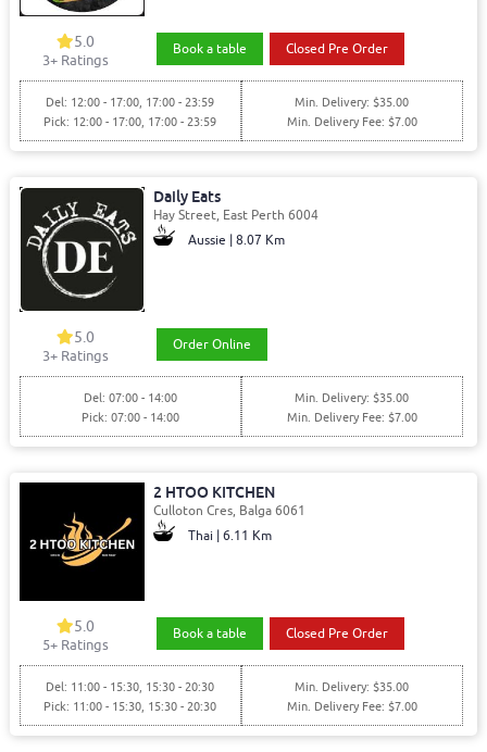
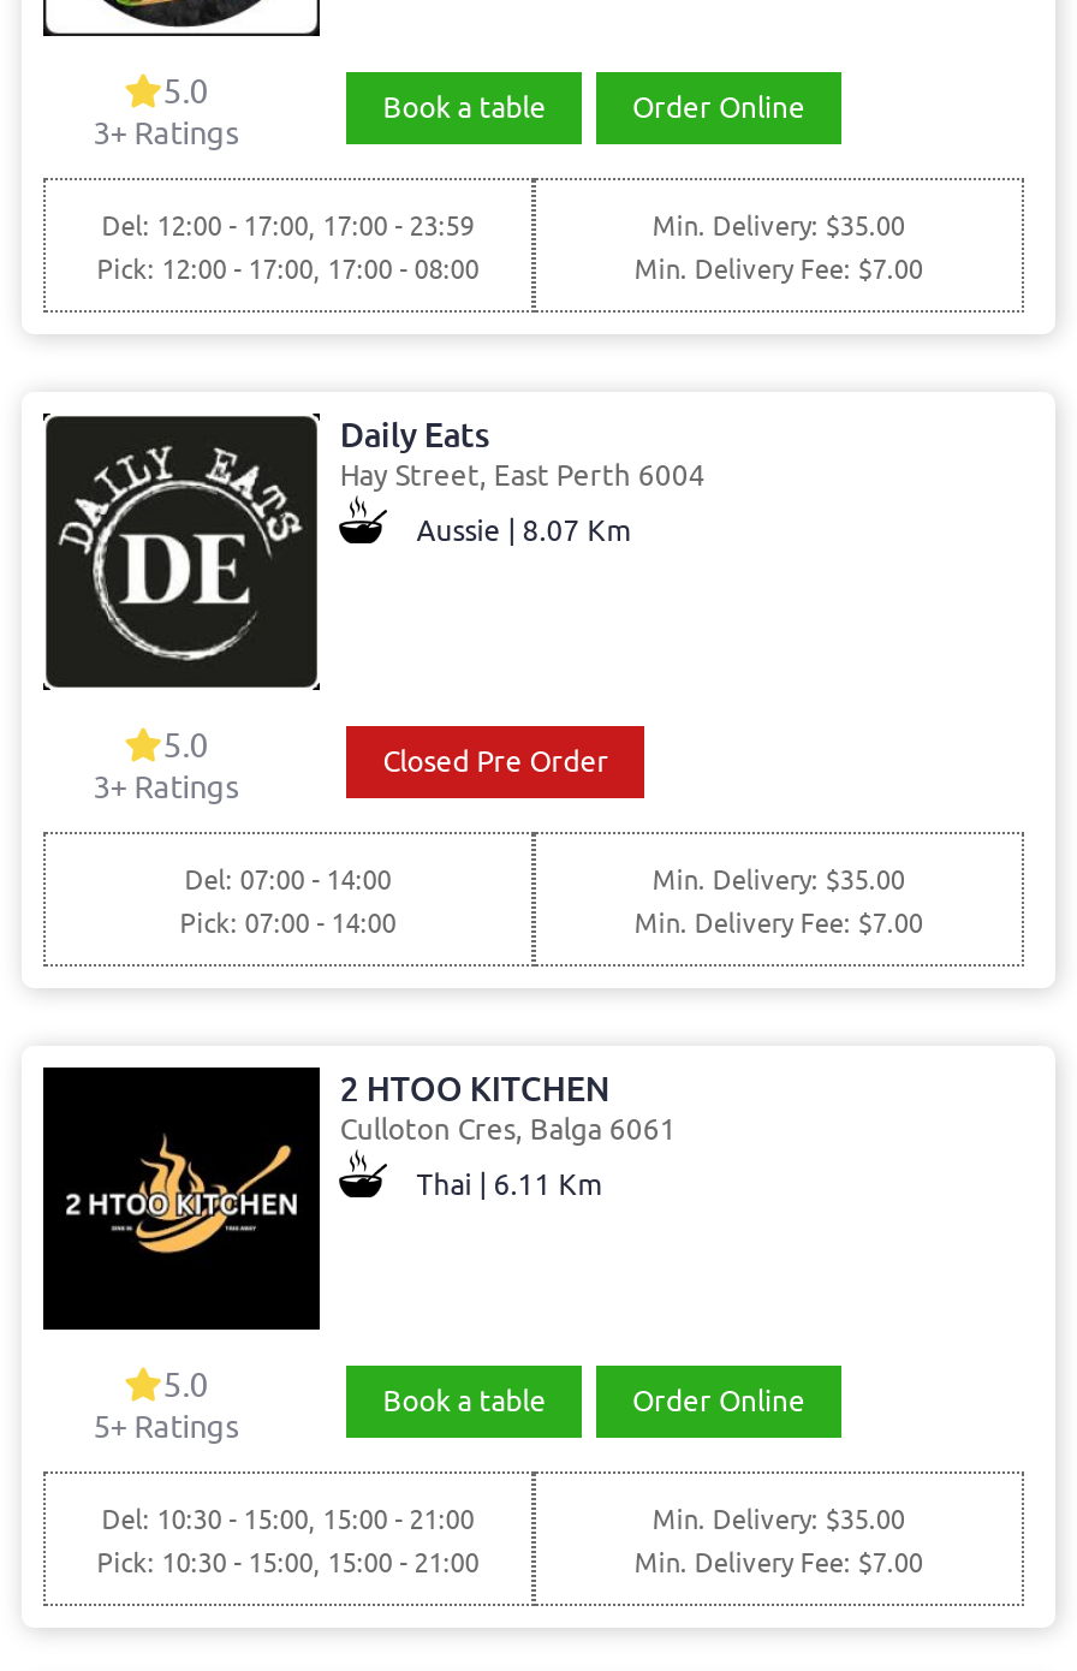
- Closed Pre Order
+ Order Online

- Pick: 12:00 - 17:00, 17:00 - 23:59
+ Pick: 12:00 - 17:00, 17:00 - 08:00

- Order Online
+ Closed Pre Order

- Closed Pre Order
+ Order Online

- Del: 11:00 - 15:30, 15:30 - 20:30
- Pick: 11:00 - 15:30, 15:30 - 20:30
+ Del: 10:30 - 15:00, 15:00 - 21:00
+ Pick: 10:30 - 15:00, 15:00 - 21:00
